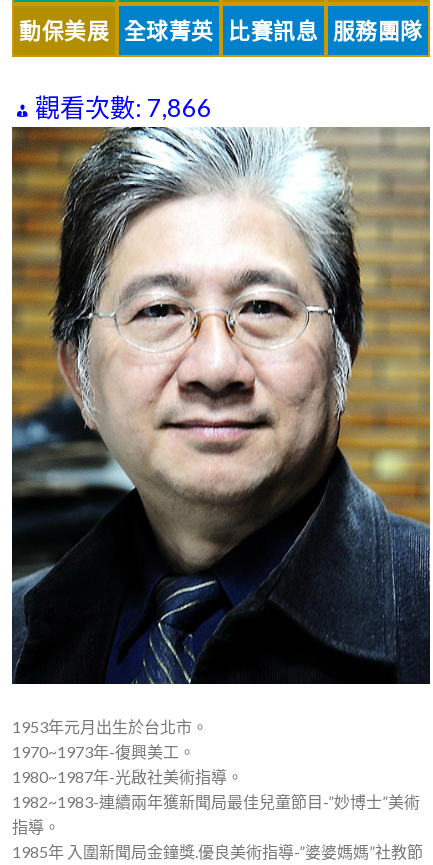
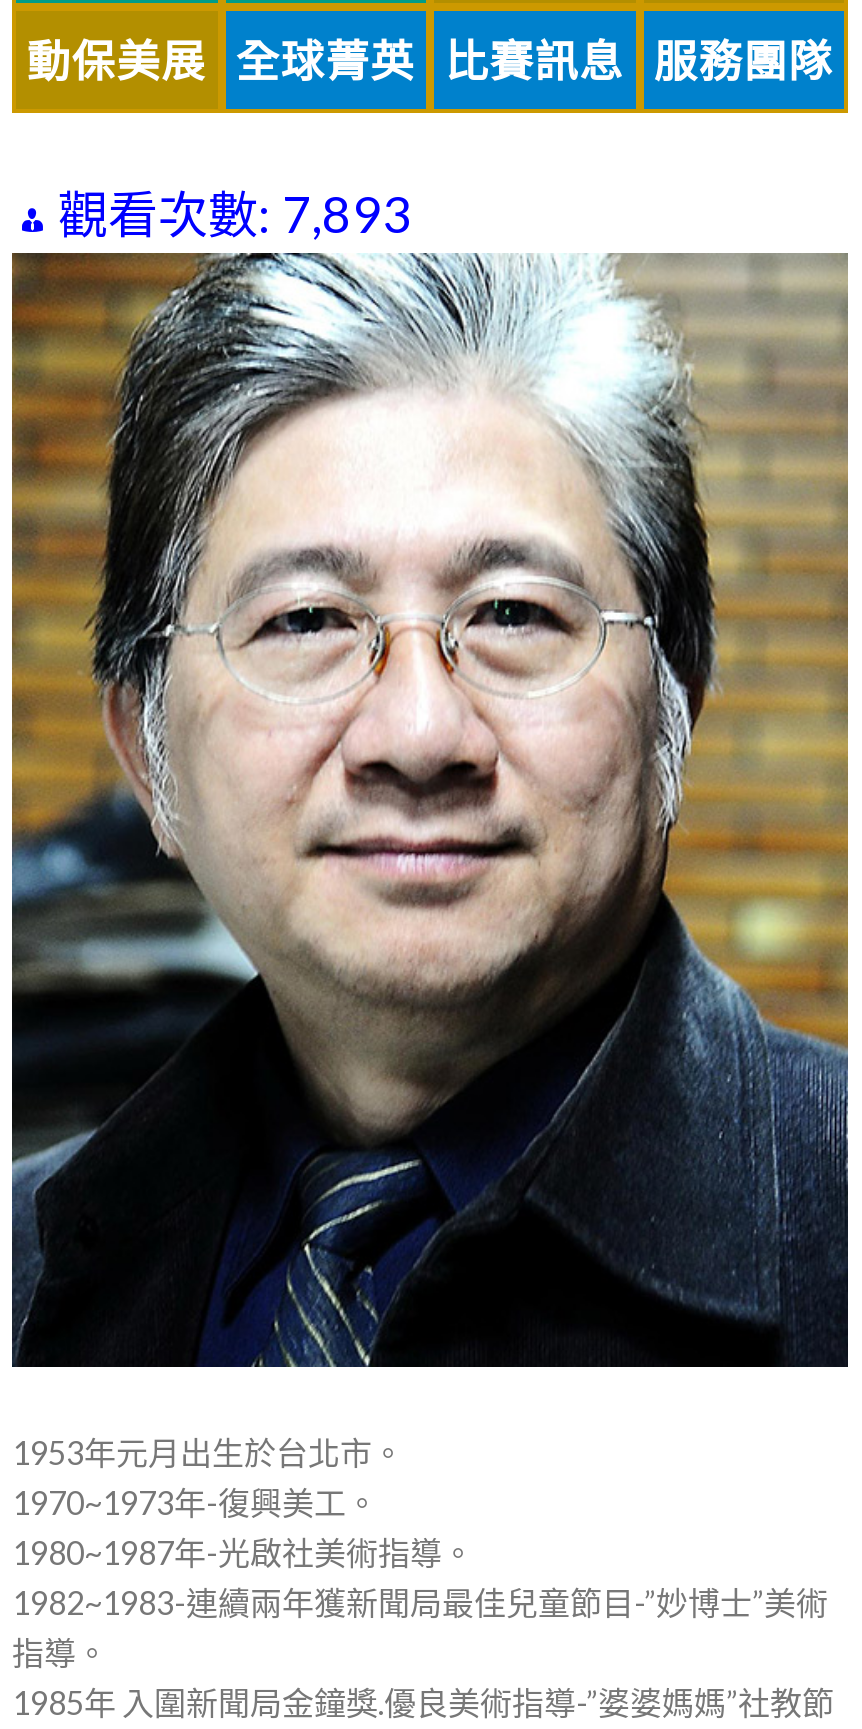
- 觀看次數: 7,866
+ 觀看次數: 7,893
